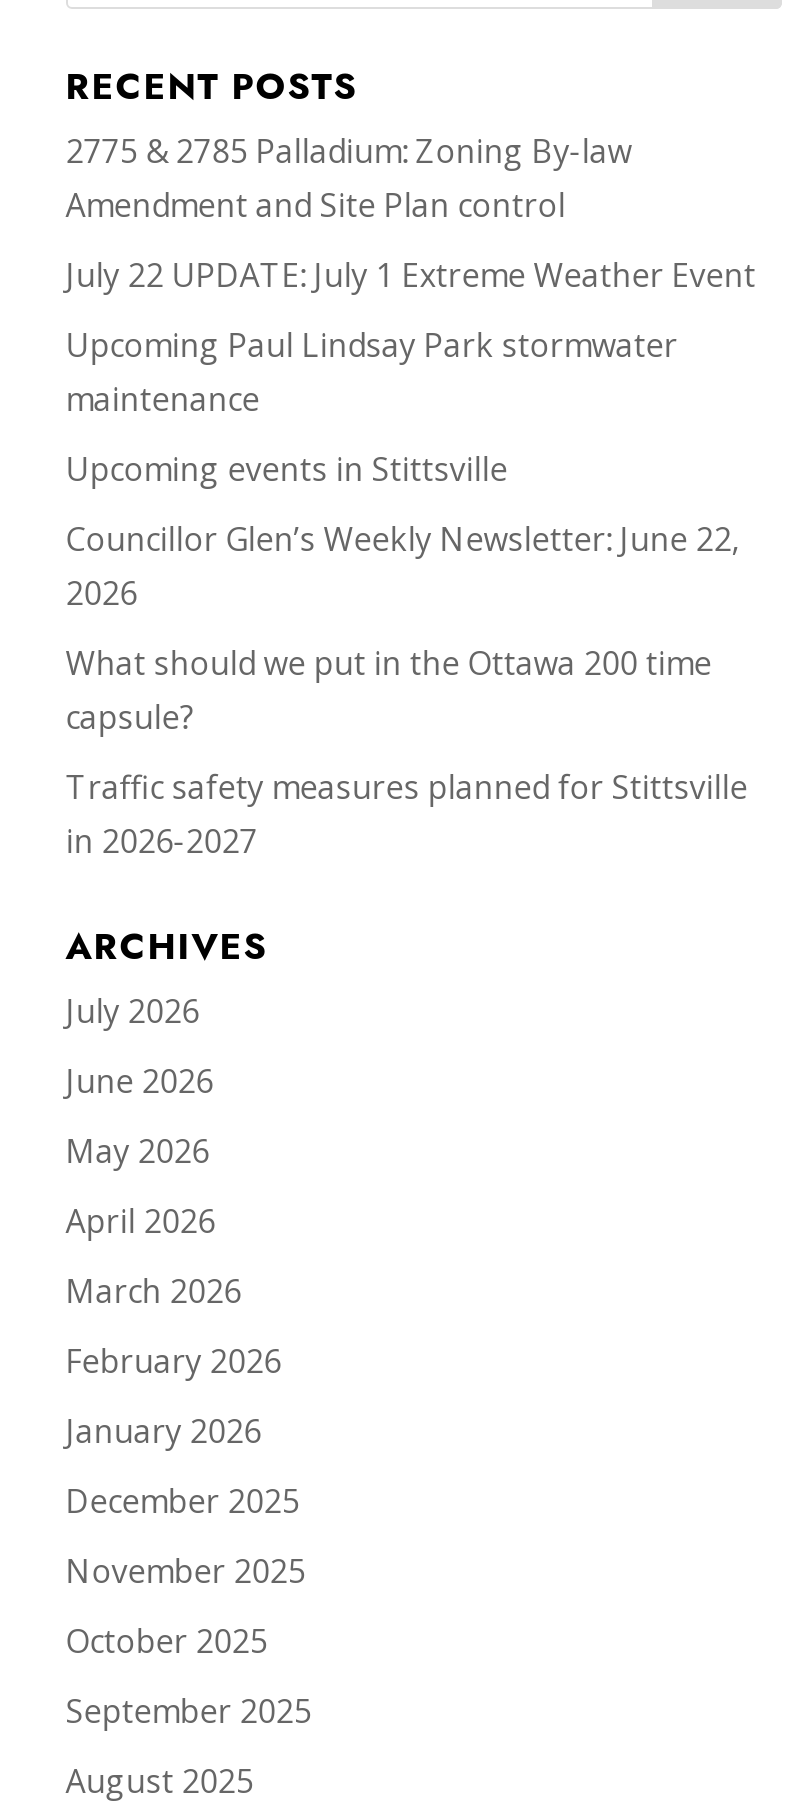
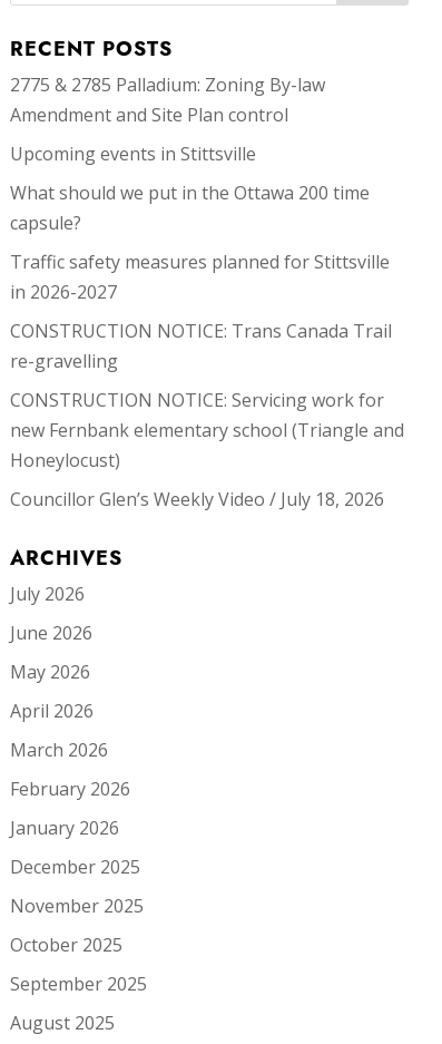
- July 22 UPDATE: July 1 Extreme Weather Event
- Upcoming Paul Lindsay Park stormwater
- maintenance

moved up: Upcoming events in Stittsville

- Councillor Glen’s Weekly Newsletter: June 22,
- 2026

moved up: What should we put in the Ottawa 200 time | capsule? | Traffic safety measures planned for Stittsville | in 2026-2027

+ CONSTRUCTION NOTICE: Trans Canada Trail
+ re-gravelling
+ CONSTRUCTION NOTICE: Servicing work for
+ new Fernbank elementary school (Triangle and
+ Honeylocust)
+ Councillor Glen’s Weekly Video / July 18, 2026
